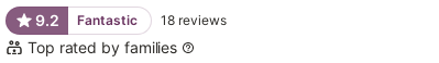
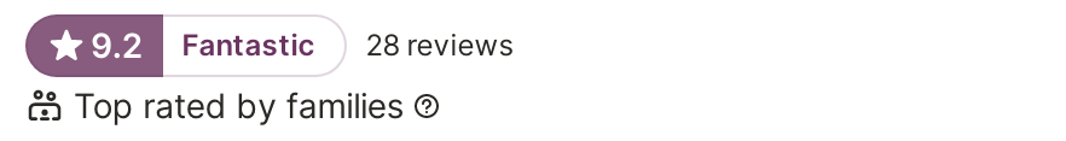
- 9.2 Fantastic 18 reviews
+ 9.2 Fantastic 28 reviews
